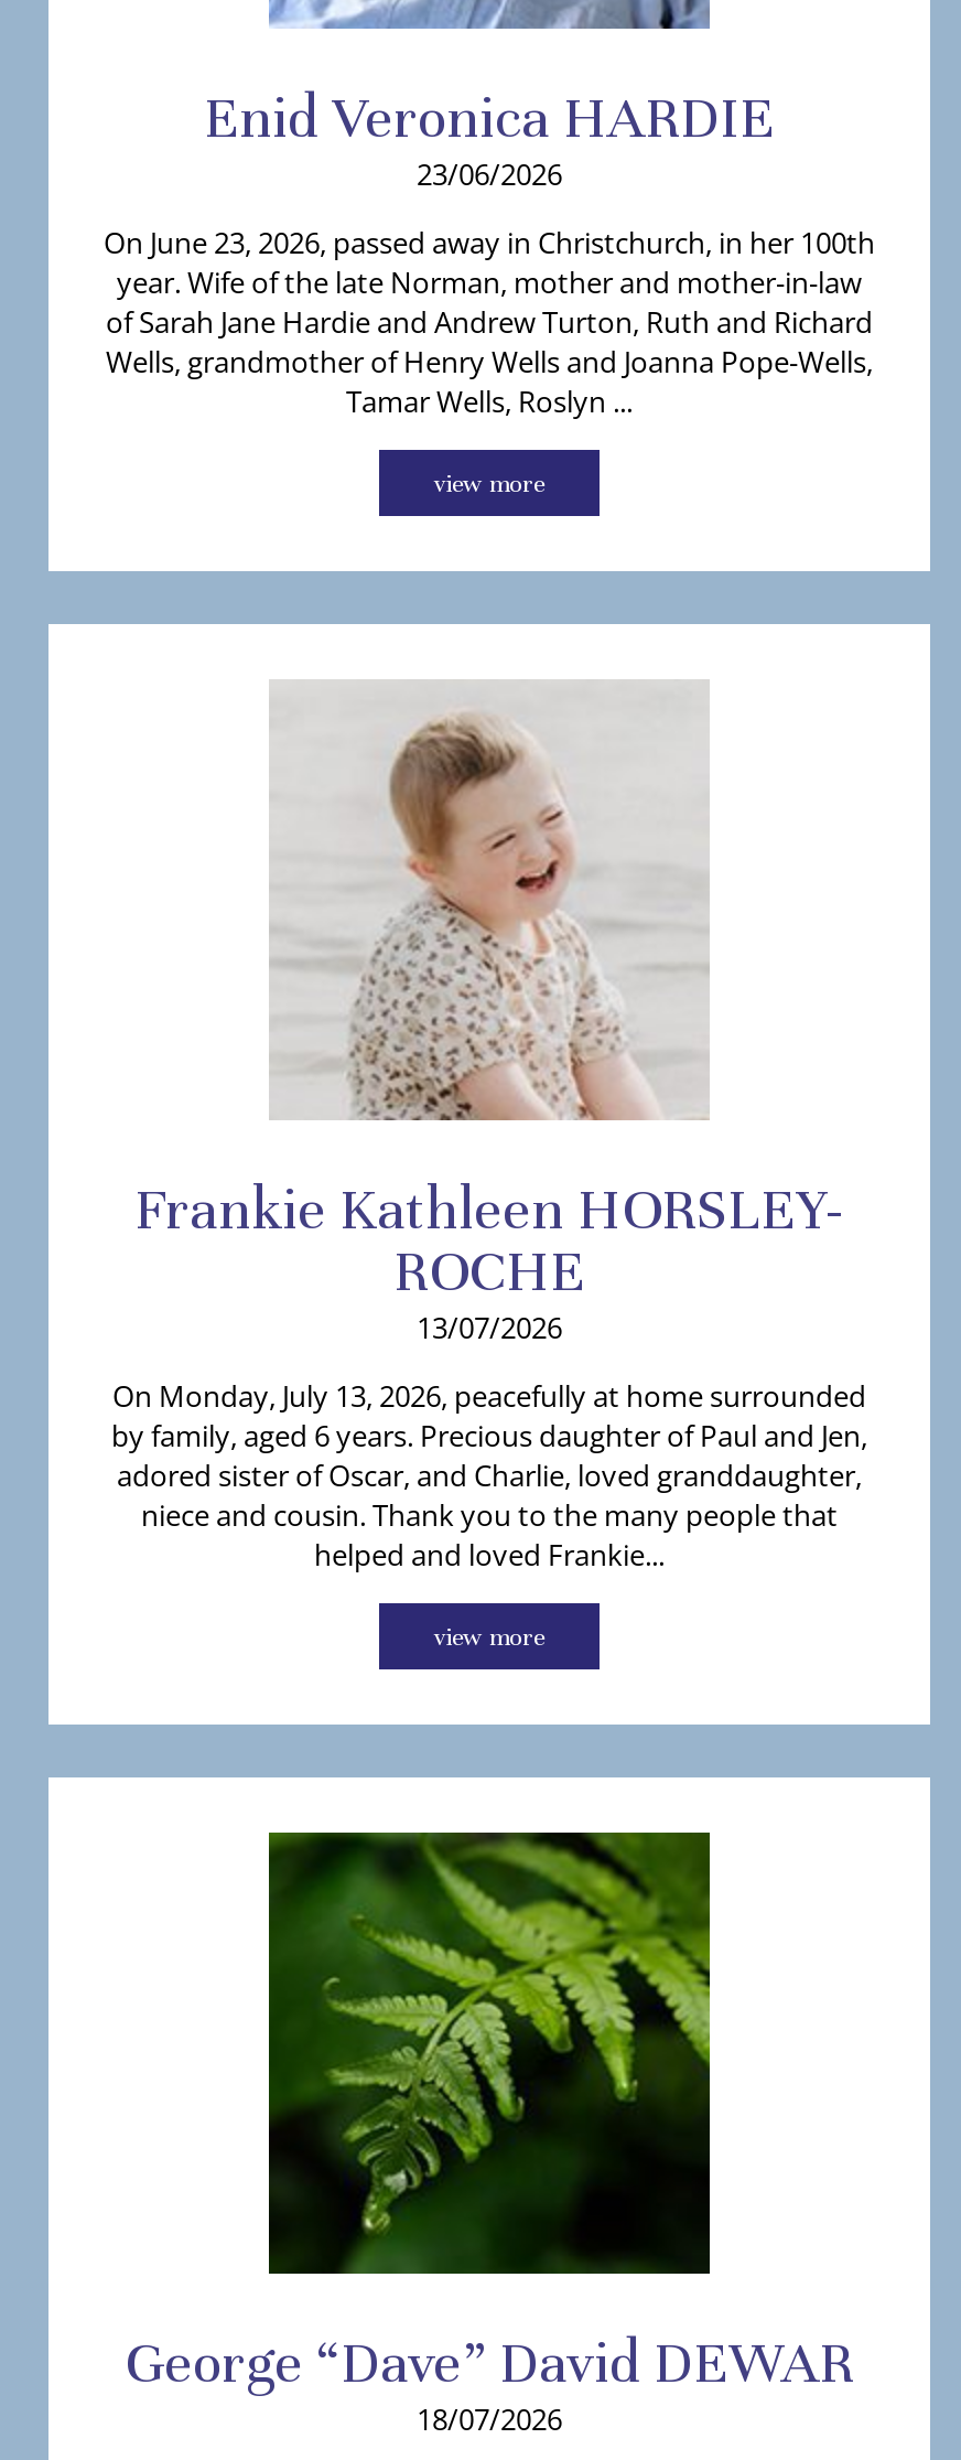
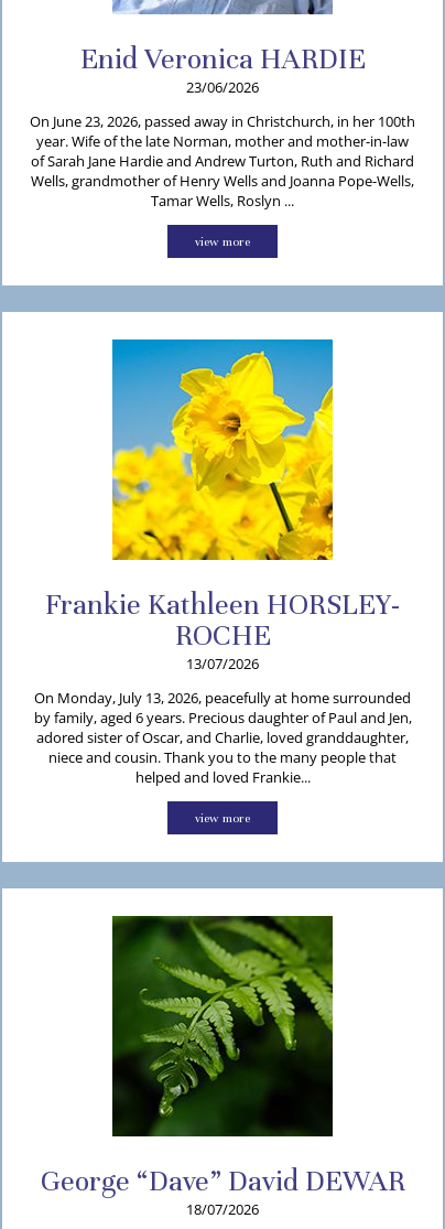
- [image]
+ [image]
